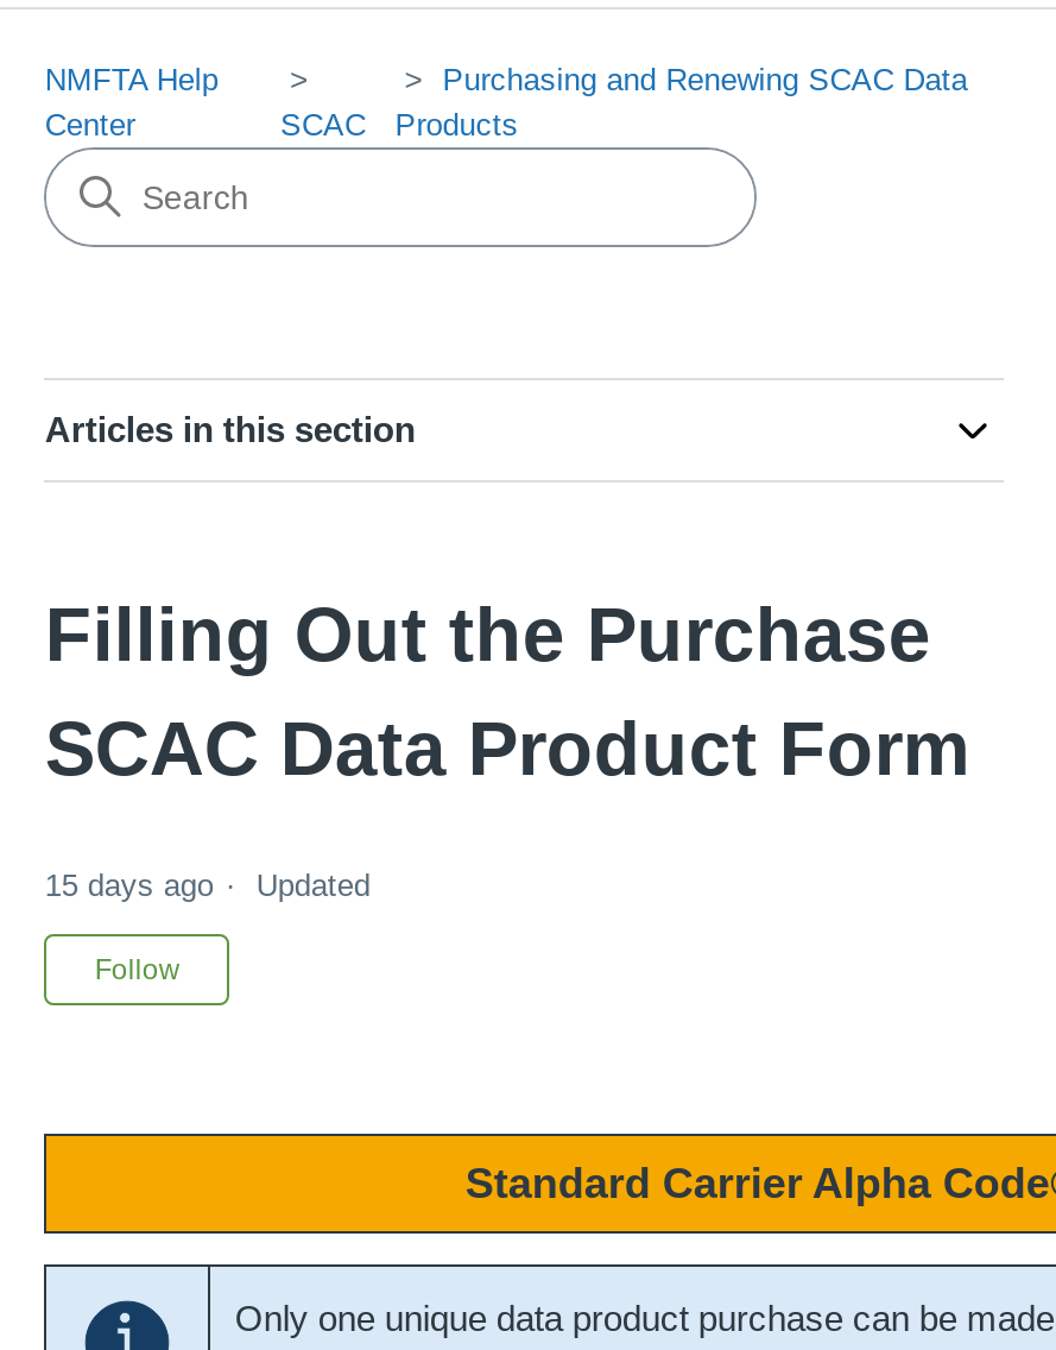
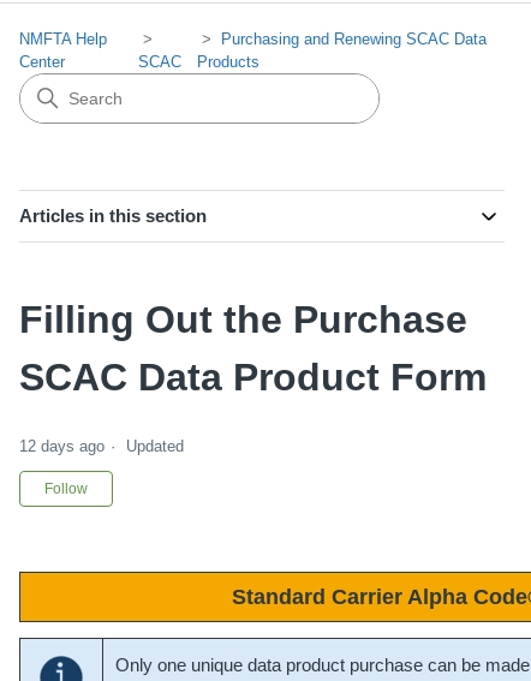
- 15 days ago Updated
+ 12 days ago Updated
